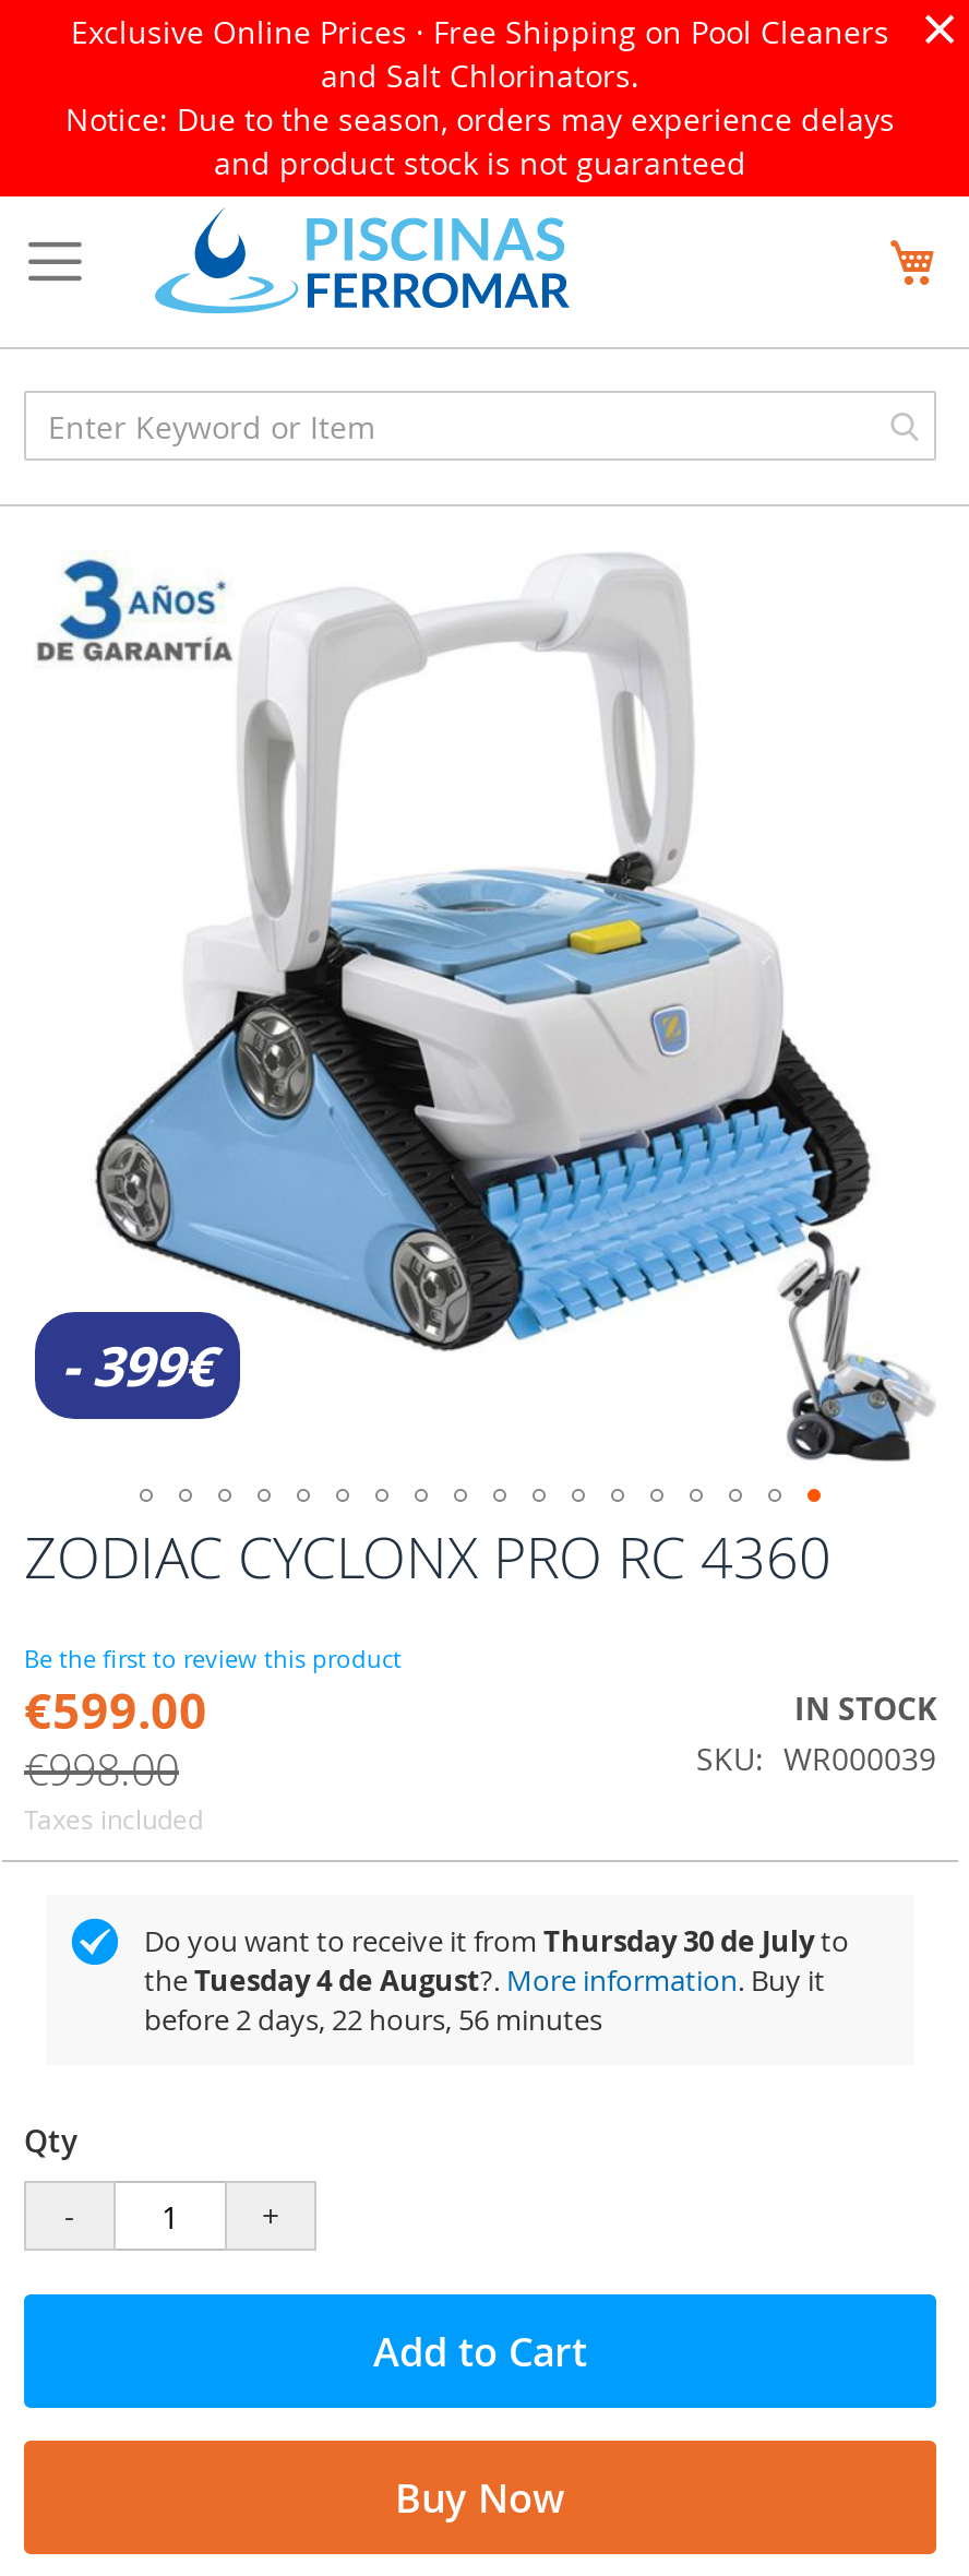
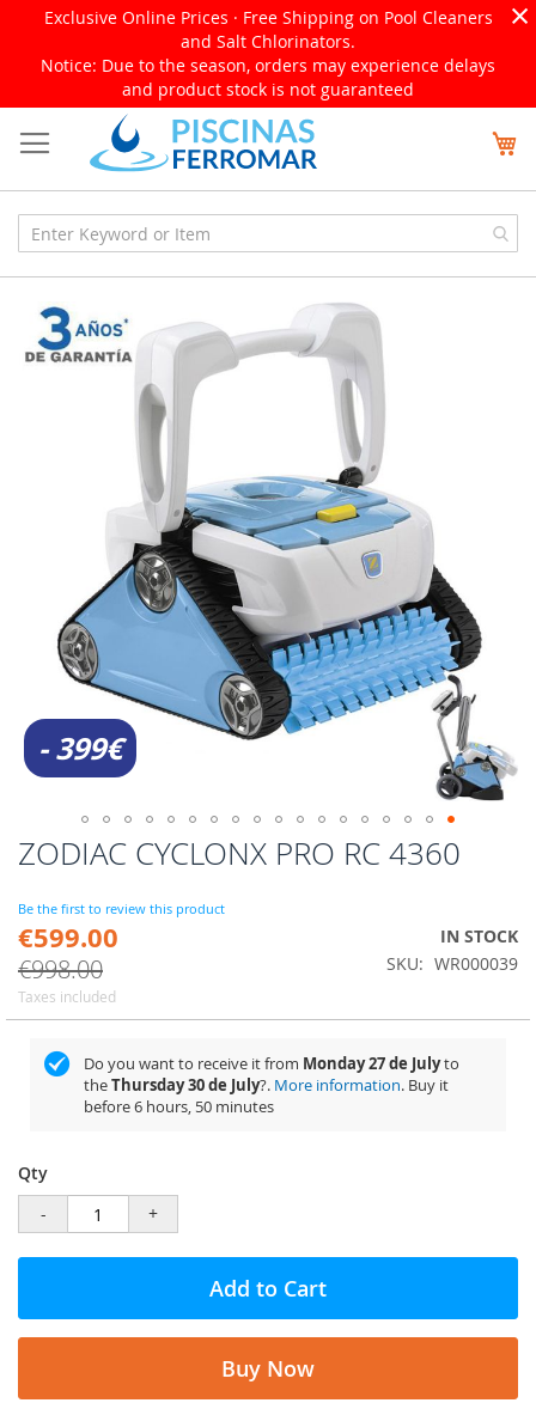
- Do you want to receive it from Thursday 30 de Julyto
- the Tuesday 4 de August?. More information. Buy it
- before 2 days, 22 hours, 56 minutes
+ Do you want to receive it from Monday 27 de Julyto
+ the Thursday 30 de July?. More information. Buy it
+ before 6 hours, 50 minutes
